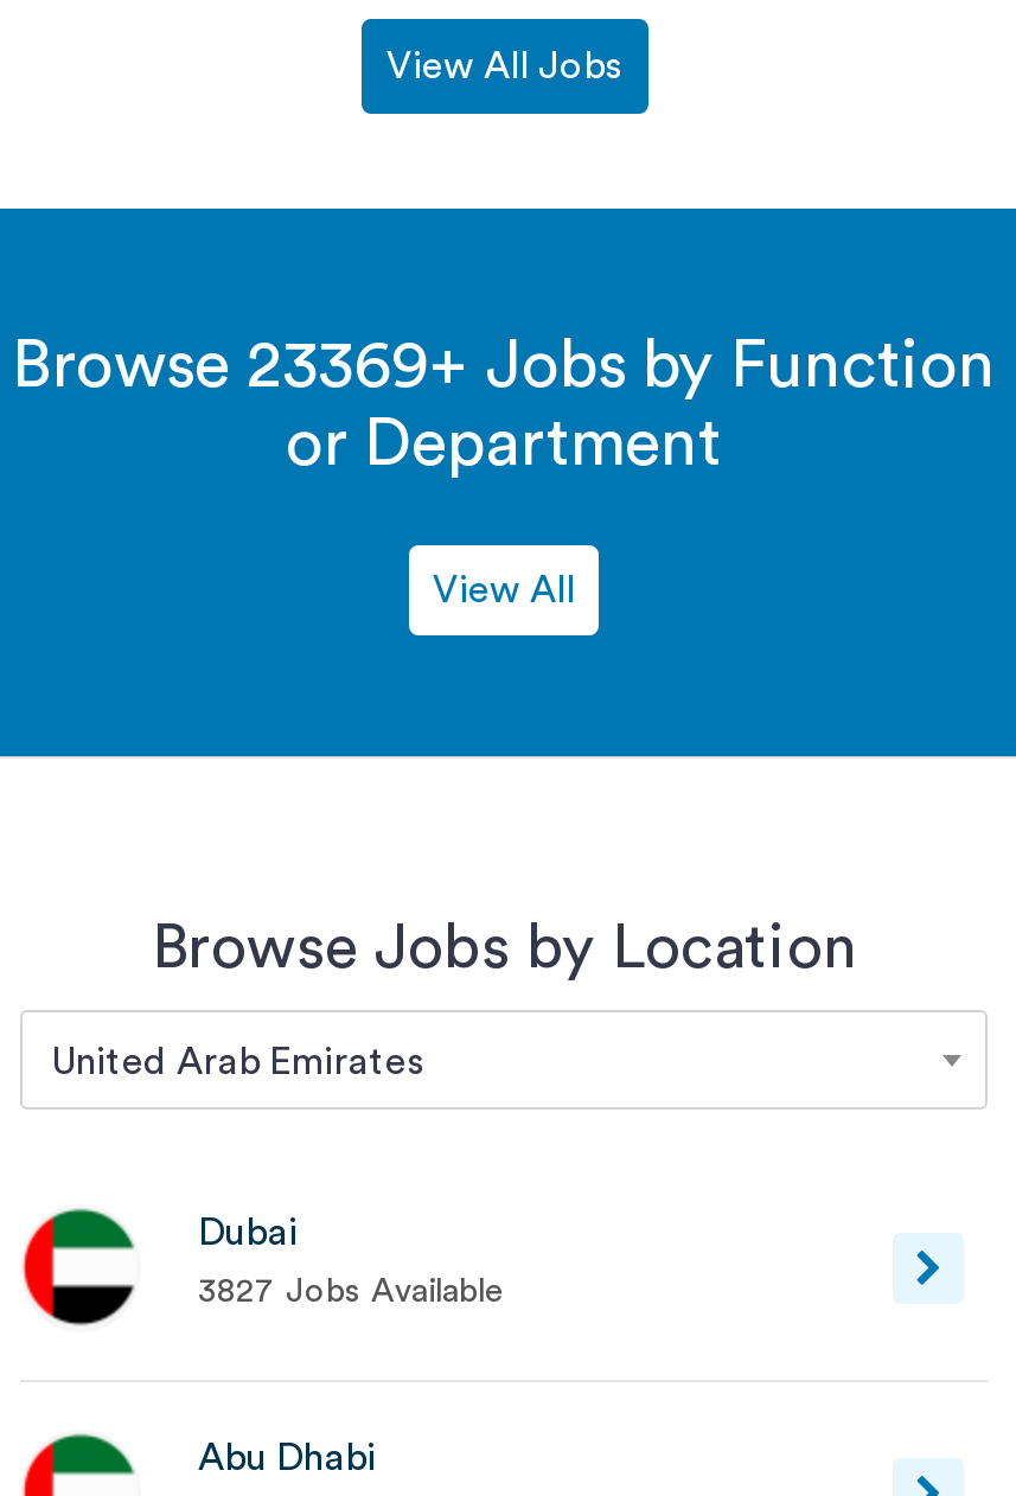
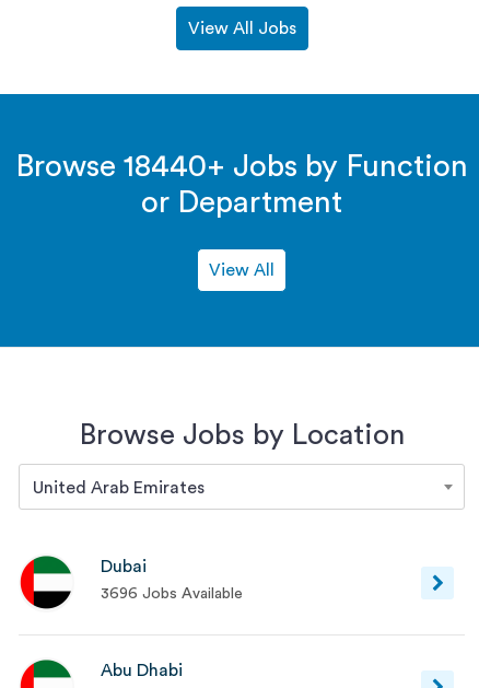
- Browse 23369+ Jobs by Function
+ Browse 18440+ Jobs by Function

- 3827 Jobs Available
+ 3696 Jobs Available
